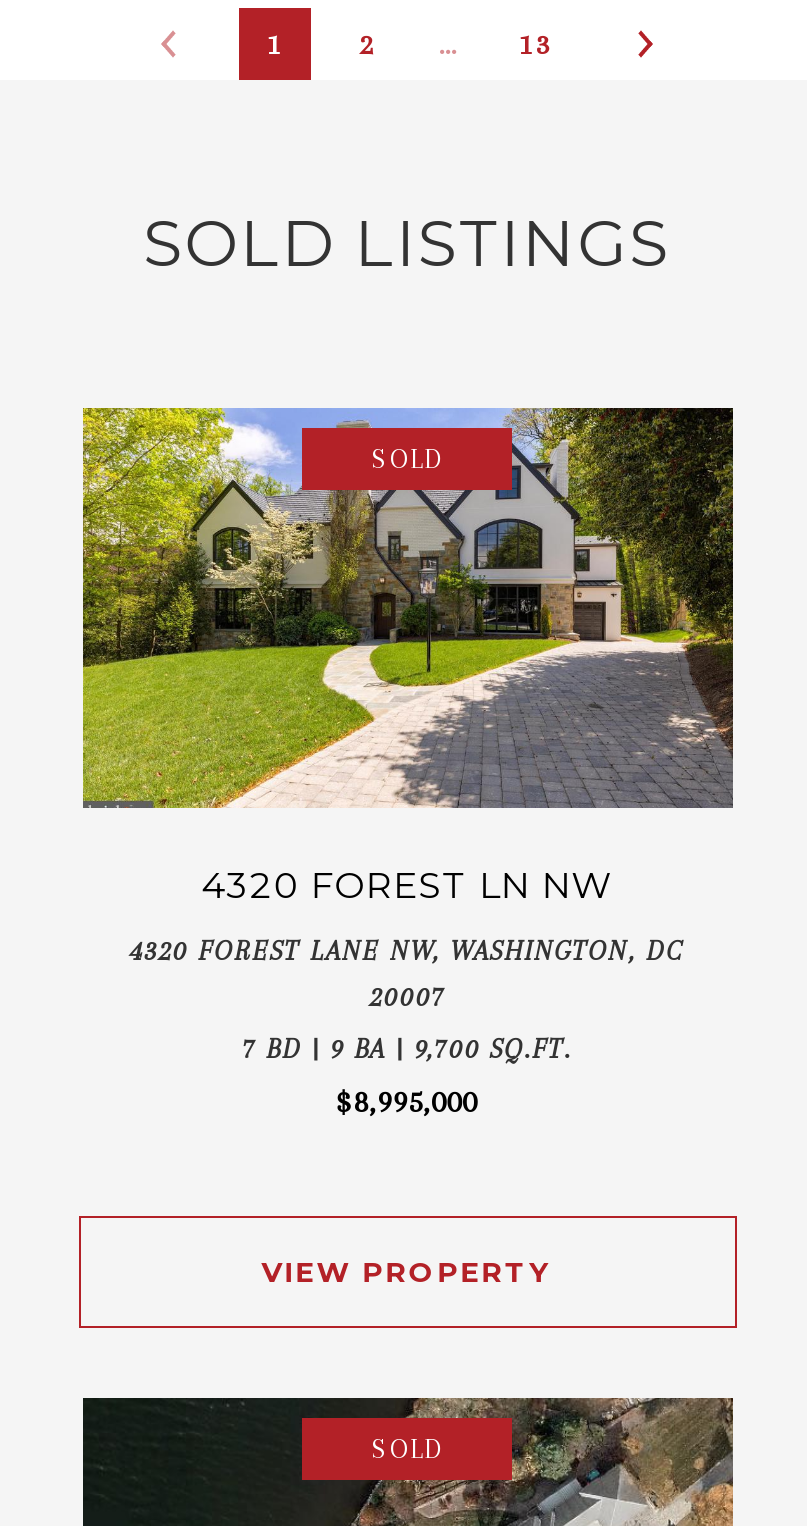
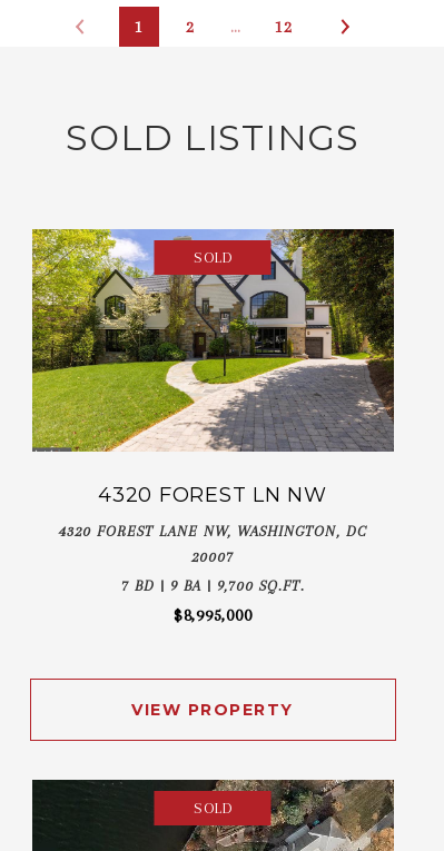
- 13
+ 12
